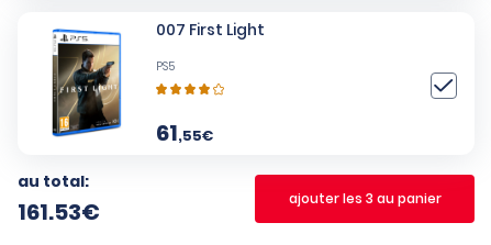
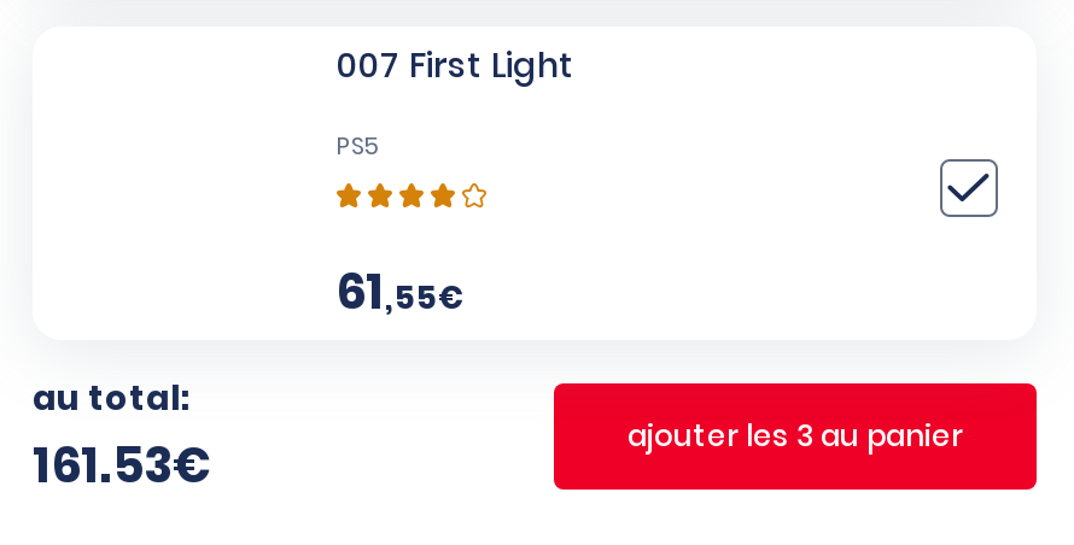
- [image]
